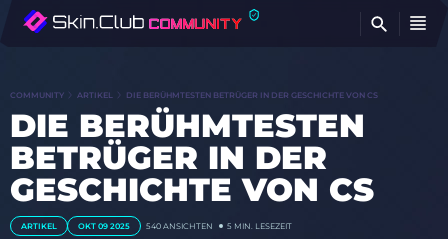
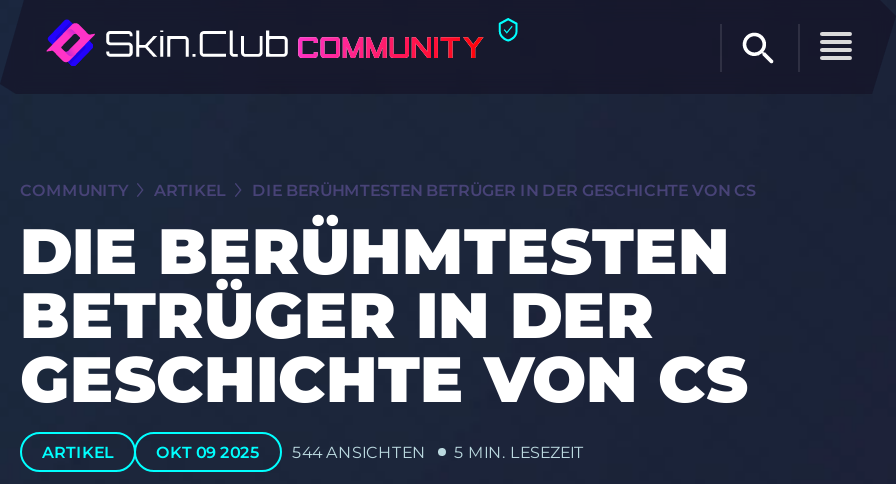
- OKT 09 2025 540 ANSICHTEN 5 MIN. LESEZEIT
+ OKT 09 2025 544 ANSICHTEN 5 MIN. LESEZEIT
